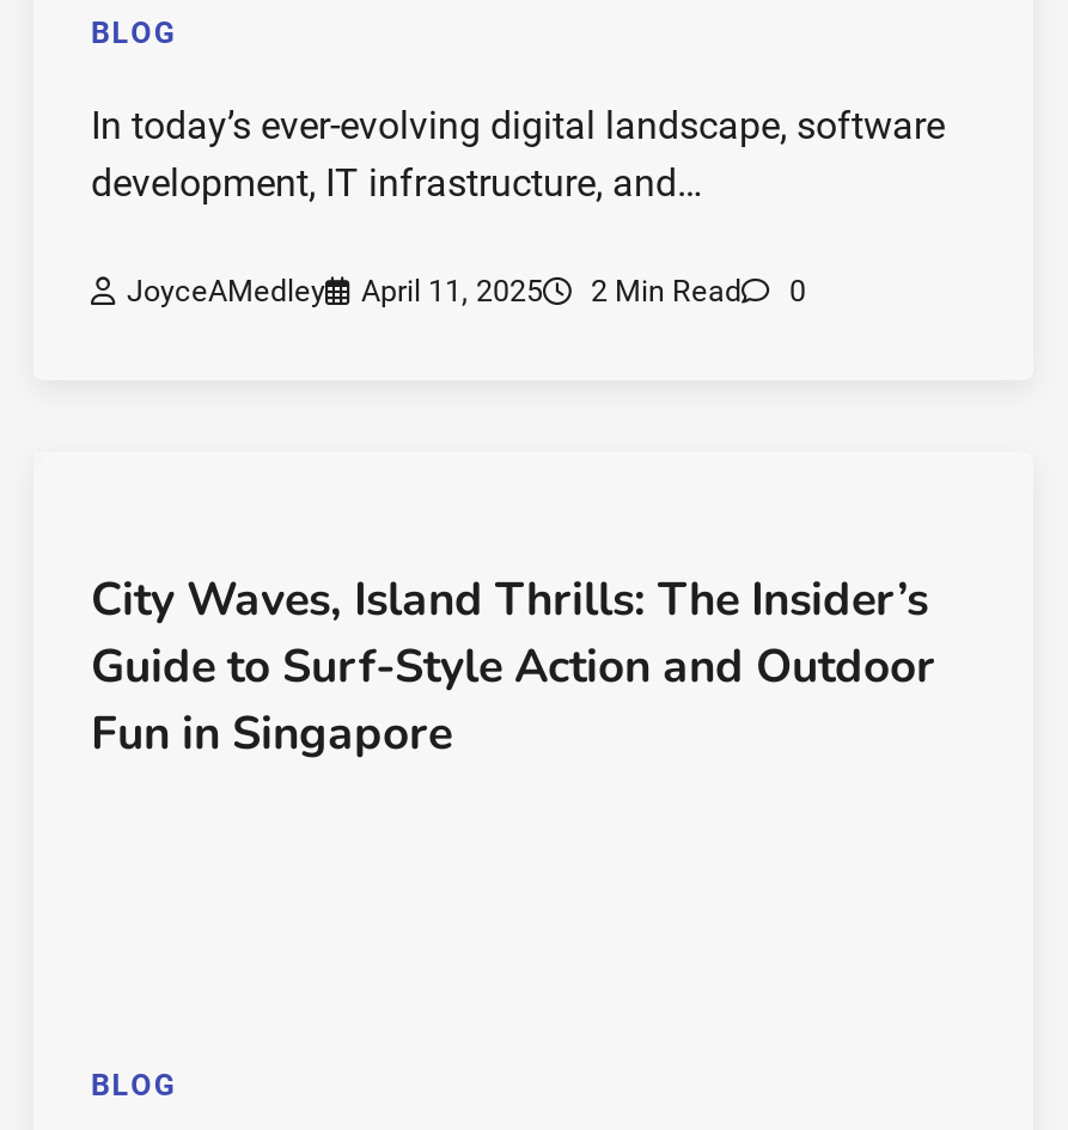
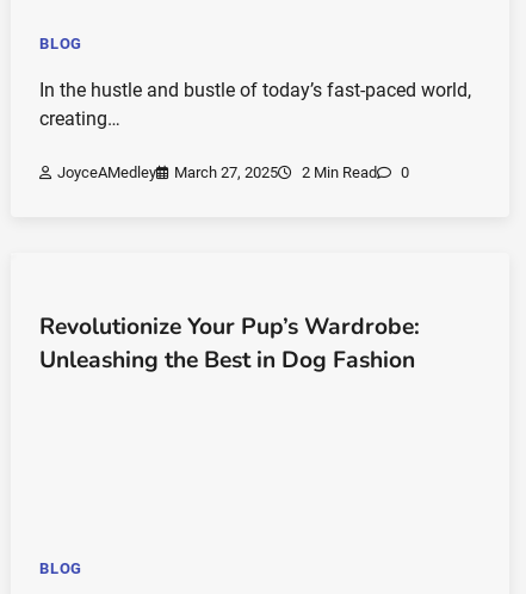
- In today’s ever-evolving digital landscape, software
- development, IT infrastructure, and…
+ In the hustle and bustle of today’s fast-paced world,
+ creating…

- JoyceAMedley April 11, 2025 2 Min Read 0
+ JoyceAMedley March 27, 2025 2 Min Read 0

- City Waves, Island Thrills: The Insider’s
- Guide to Surf-Style Action and Outdoor
- Fun in Singapore
+ Revolutionize Your Pup’s Wardrobe:
+ Unleashing the Best in Dog Fashion
